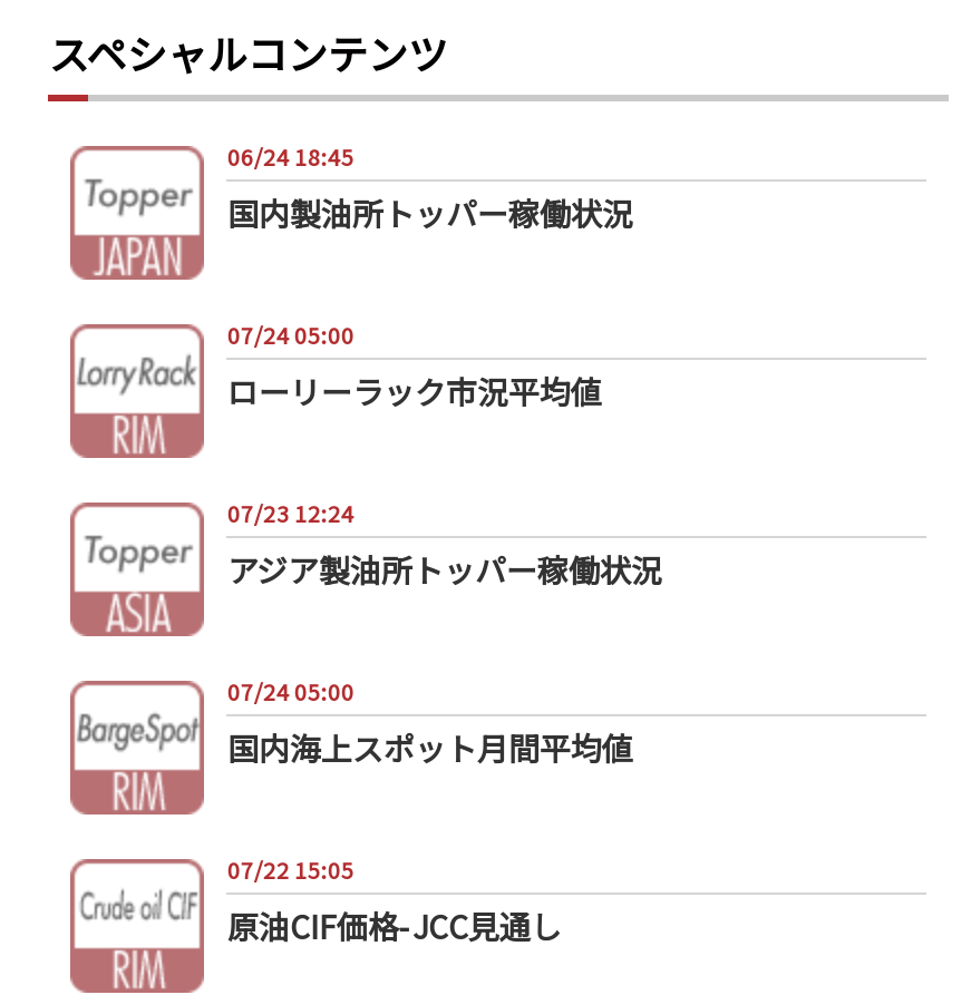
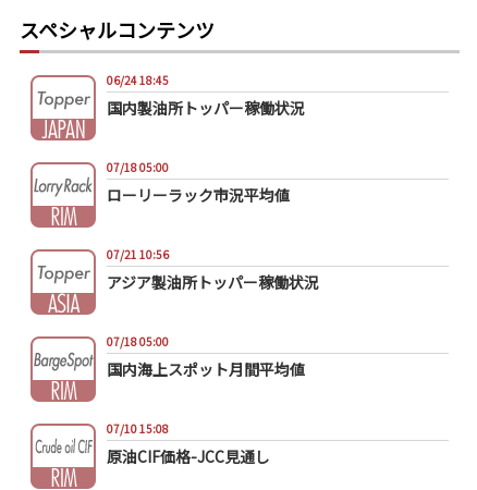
- 07/24 05:00
+ 07/18 05:00

- 07/23 12:24
+ 07/21 10:56

- 07/24 05:00
+ 07/18 05:00

- 07/22 15:05
+ 07/10 15:08
